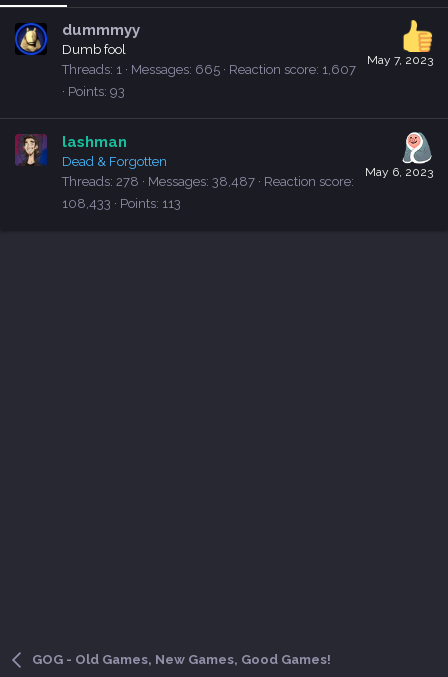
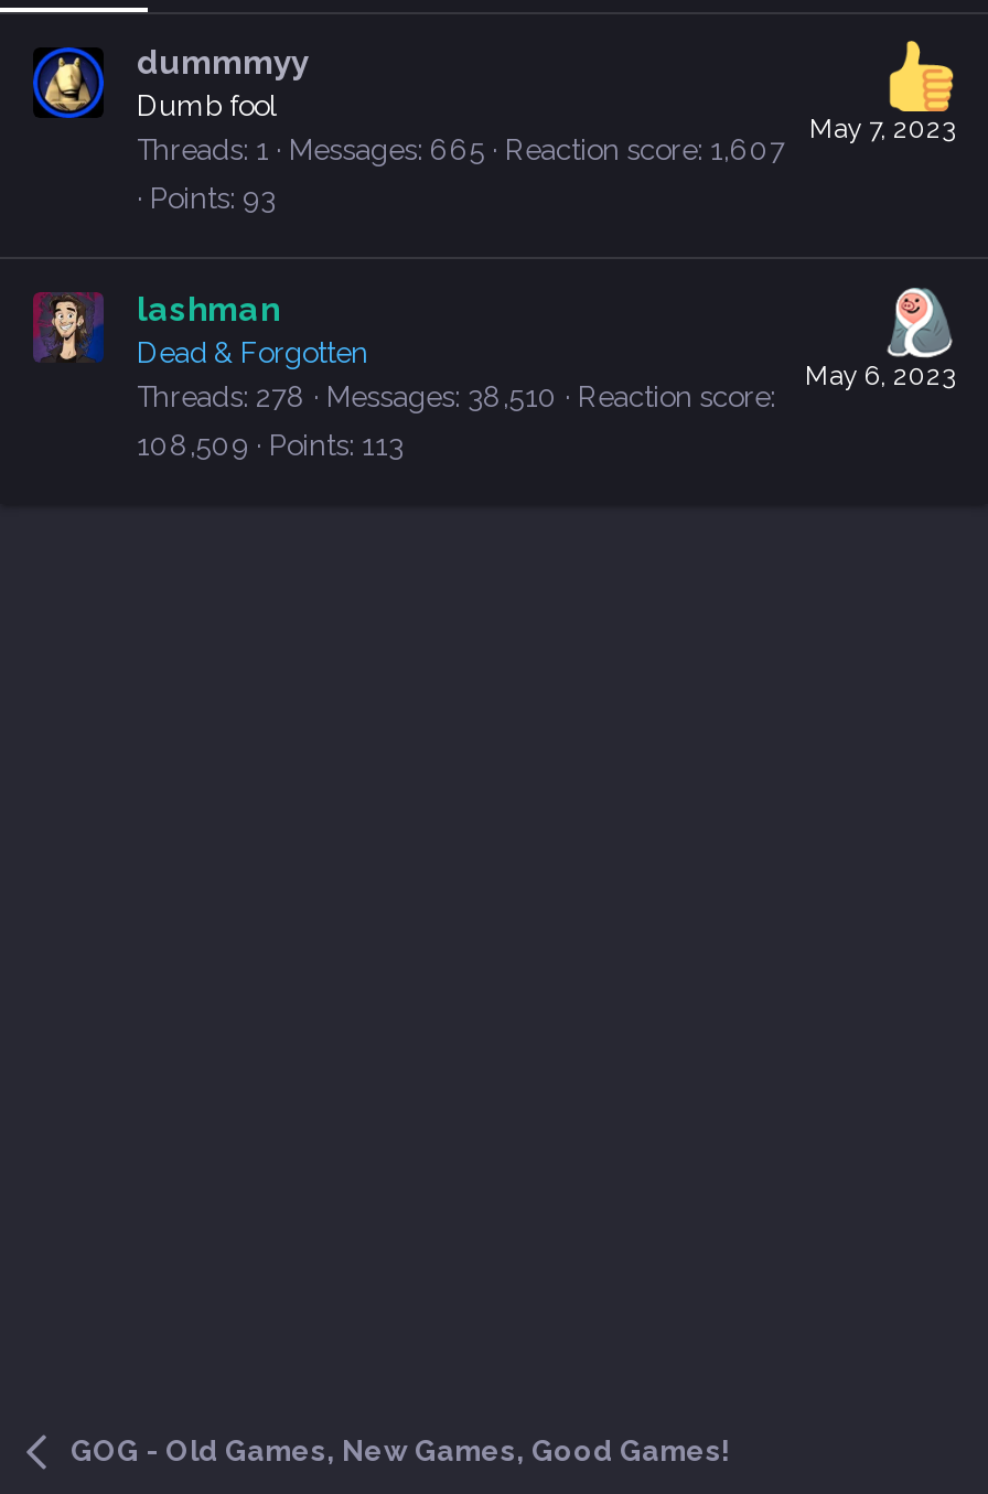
- Threads 278 Messages 38,487 Reaction score
+ Threads 278 Messages 38,510 Reaction score

- 108,433 Points 113
+ 108,509 Points 113
